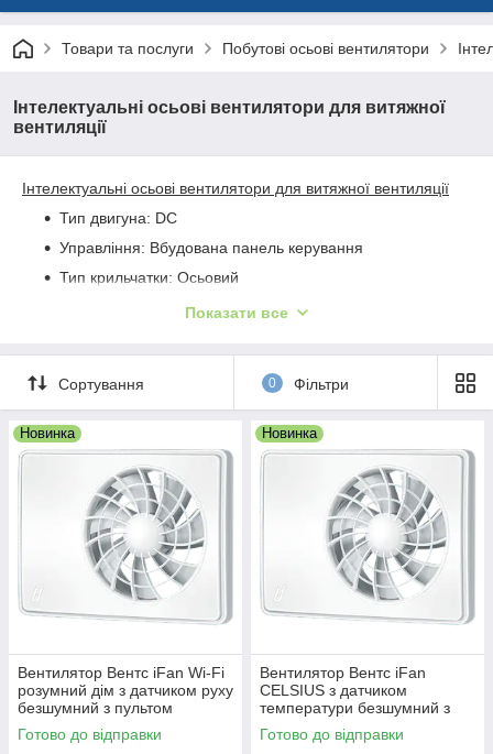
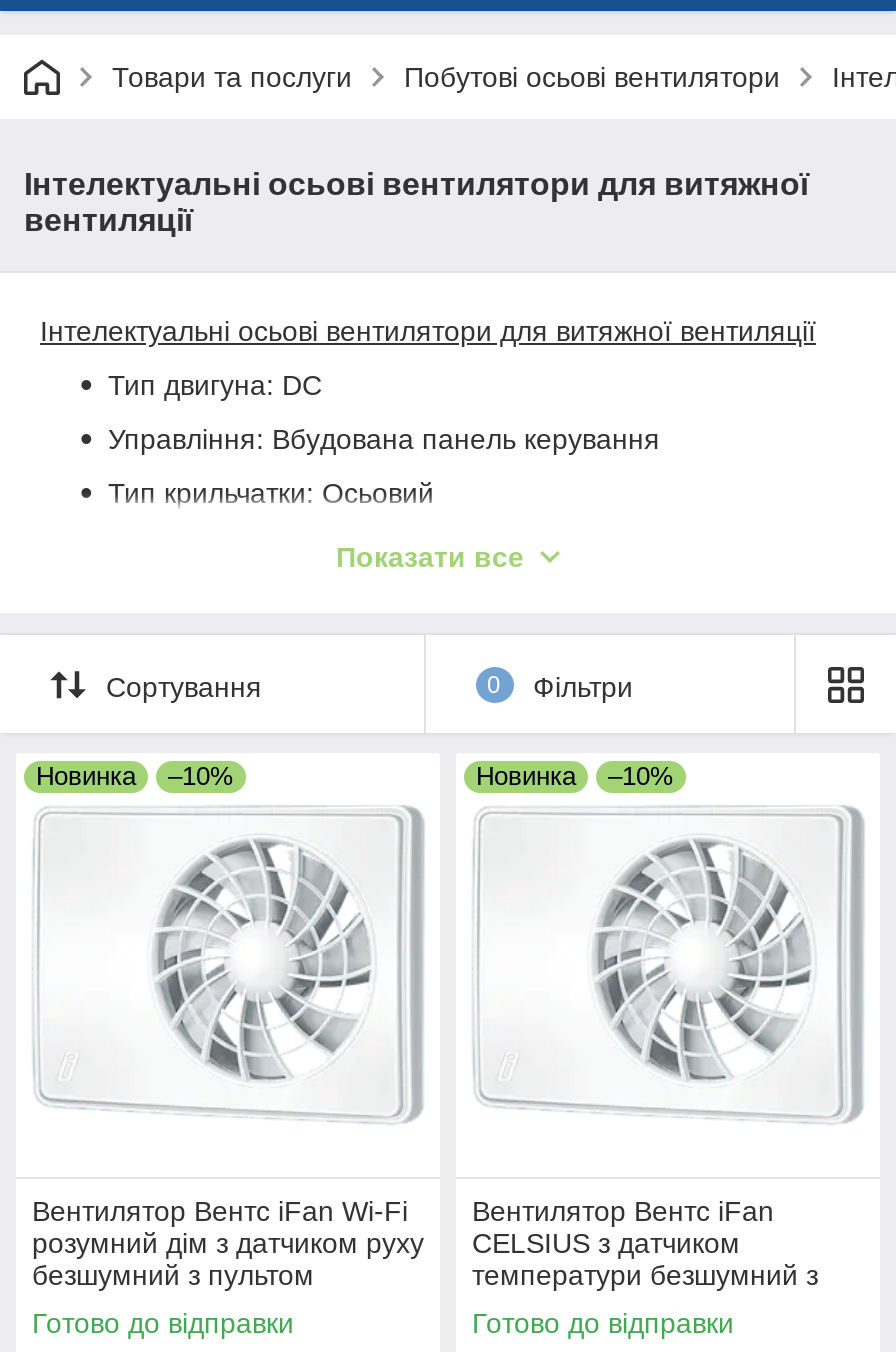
+ –10%

+ –10%
